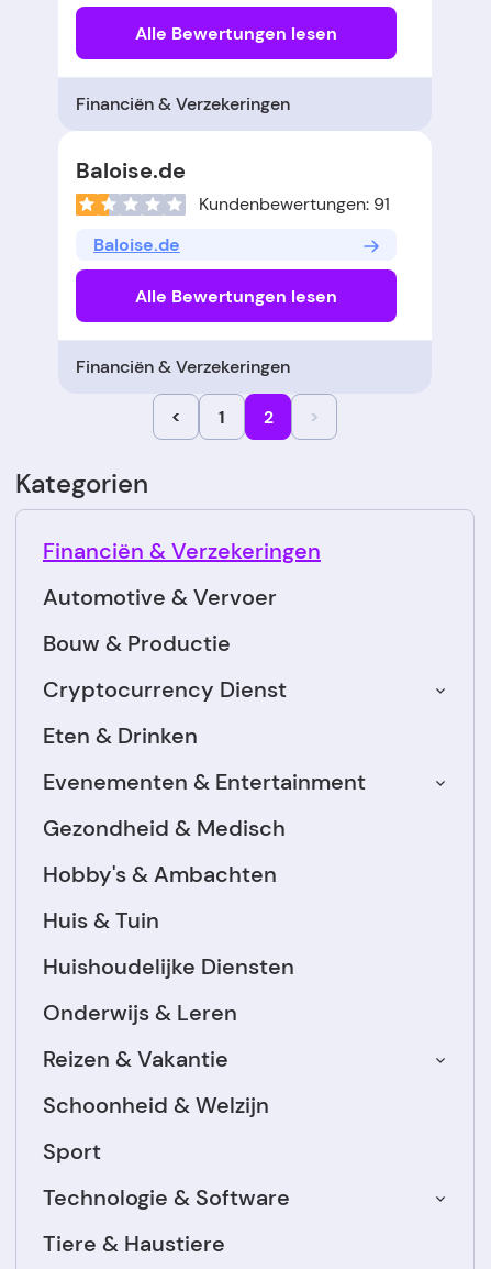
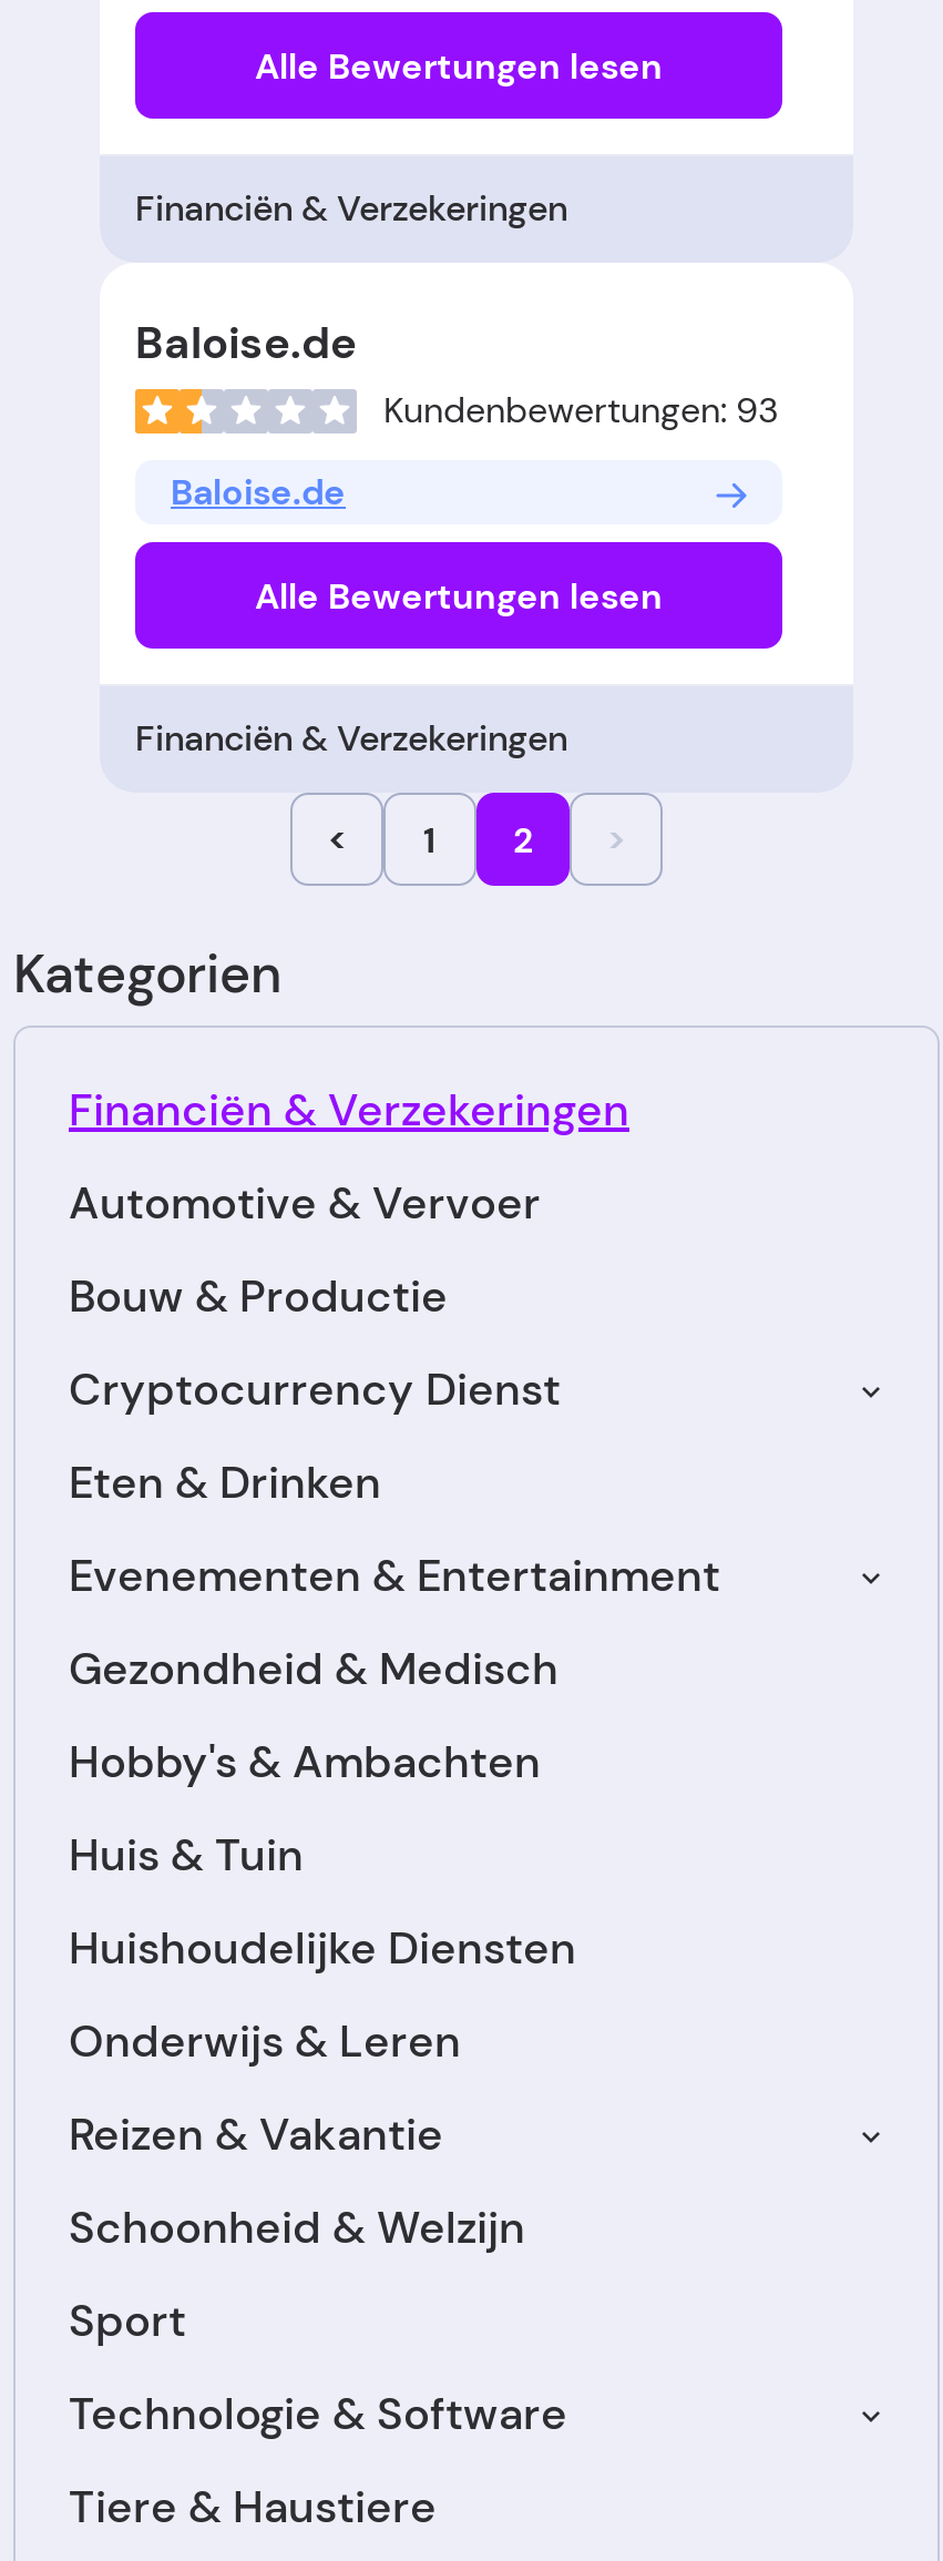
- Kundenbewertungen: 91
+ Kundenbewertungen: 93
